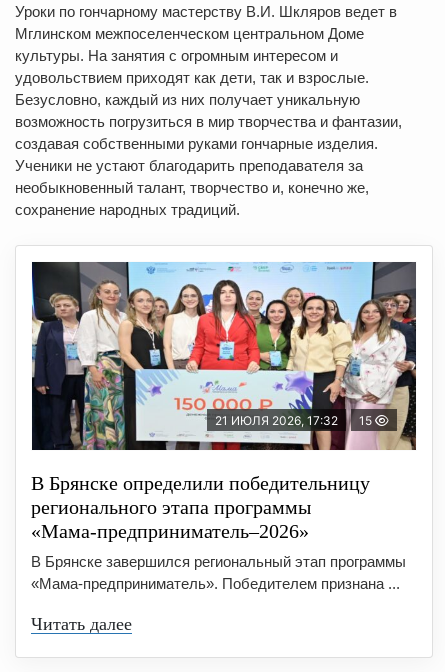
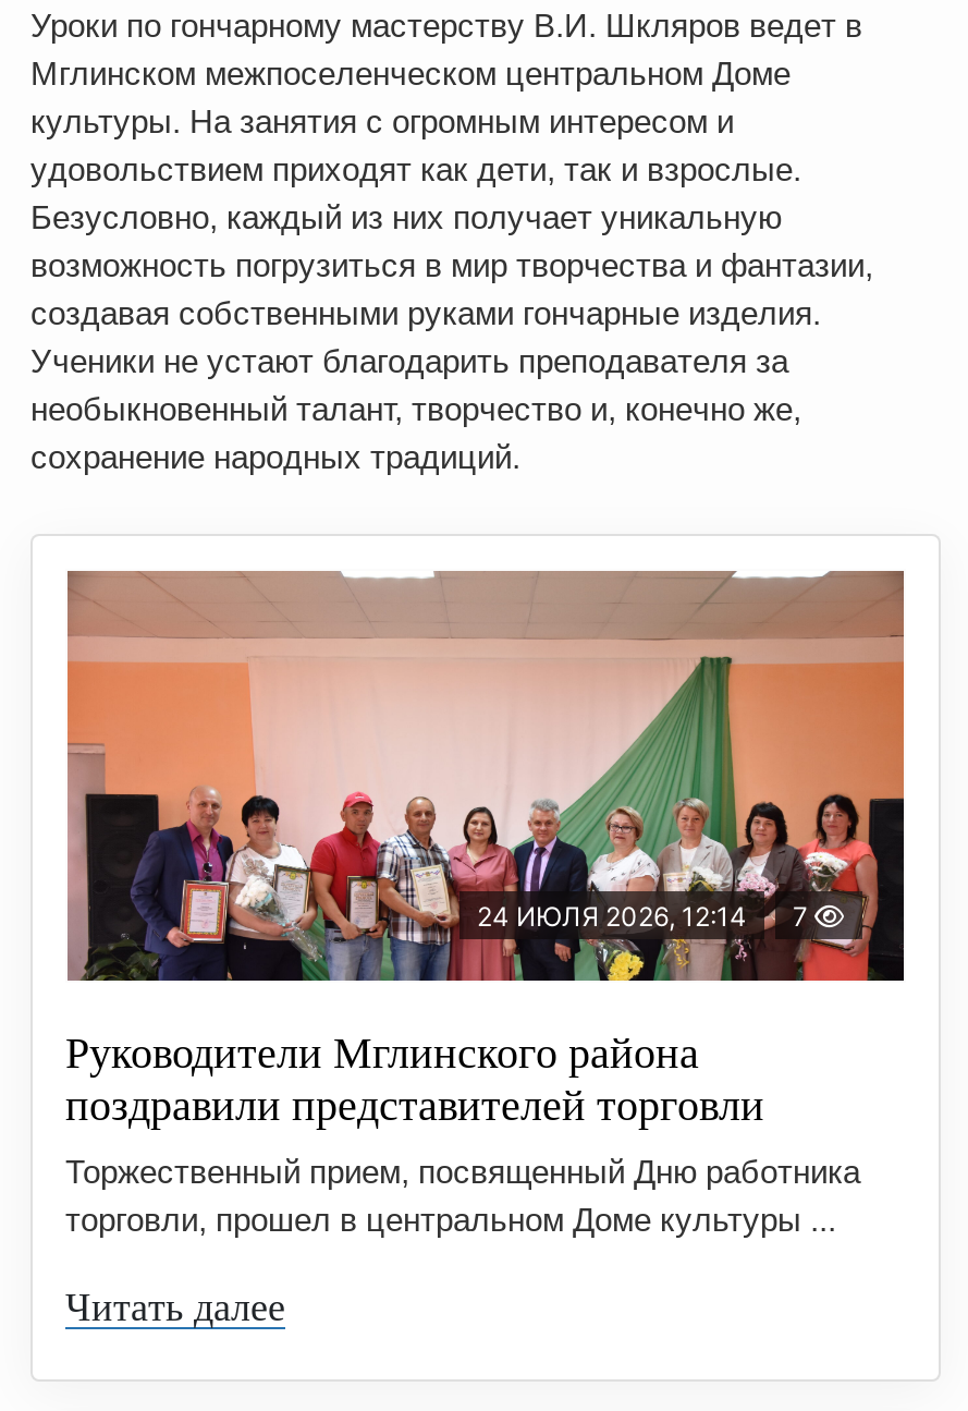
- [image]
- 21 ИЮЛЯ 2026, 17:32
- 15
+ [image]
+ 24 ИЮЛЯ 2026, 12:14
+ 7

- В Брянске определили победительницу
- регионального этапа программы
- «Мама‑предприниматель–2026»
+ Руководители Мглинского района
+ поздравили представителей торговли

- В Брянске завершился региональный этап программы
- «Мама‑предприниматель». Победителем признана ...
+ Торжественный прием, посвященный Дню работника
+ торговли, прошел в центральном Доме культуры ...
